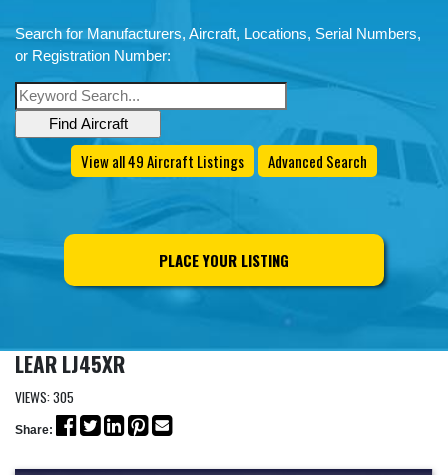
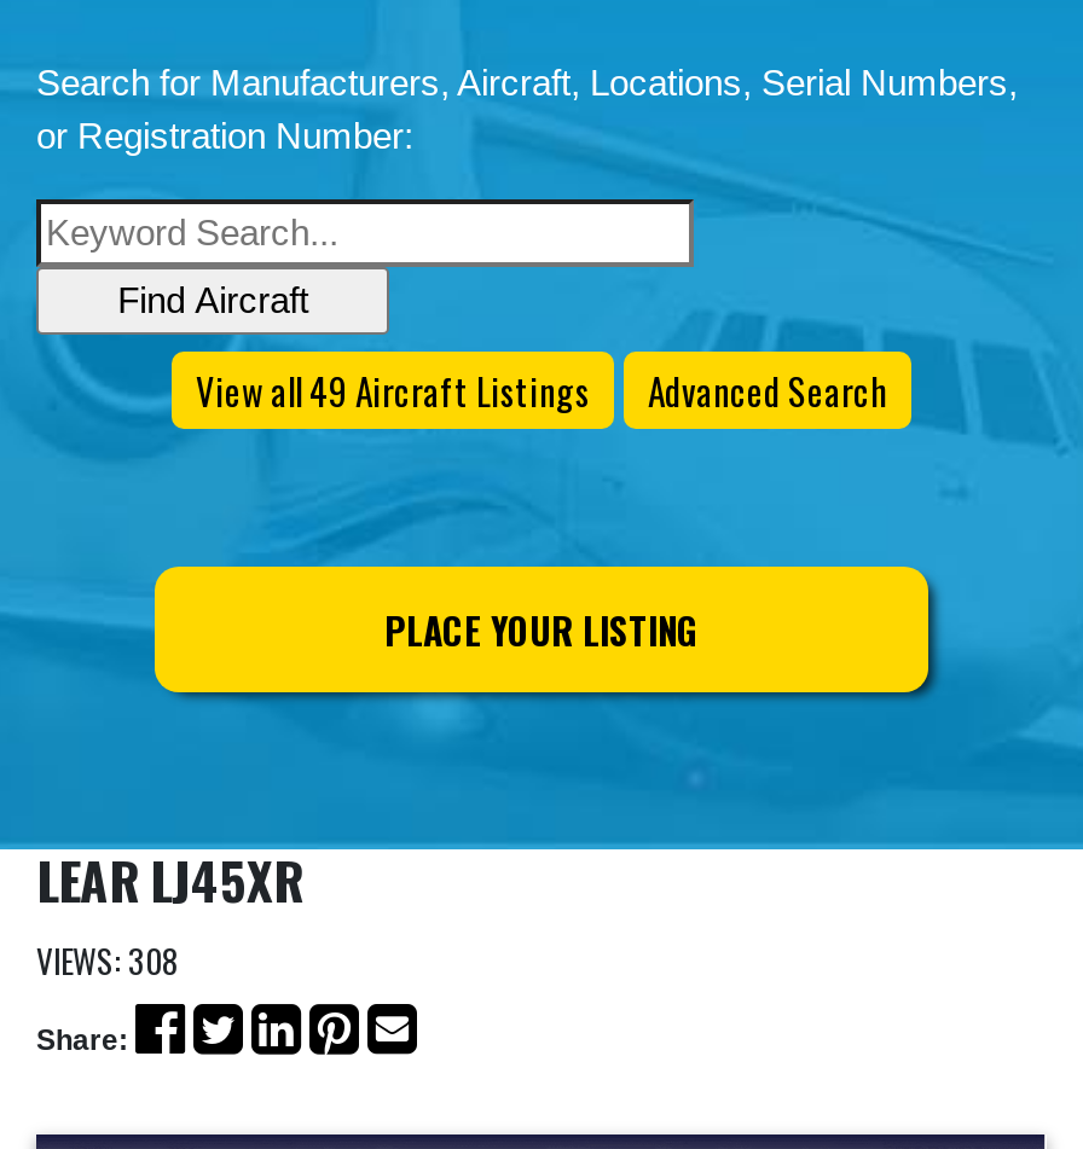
- VIEWS: 305
+ VIEWS: 308
